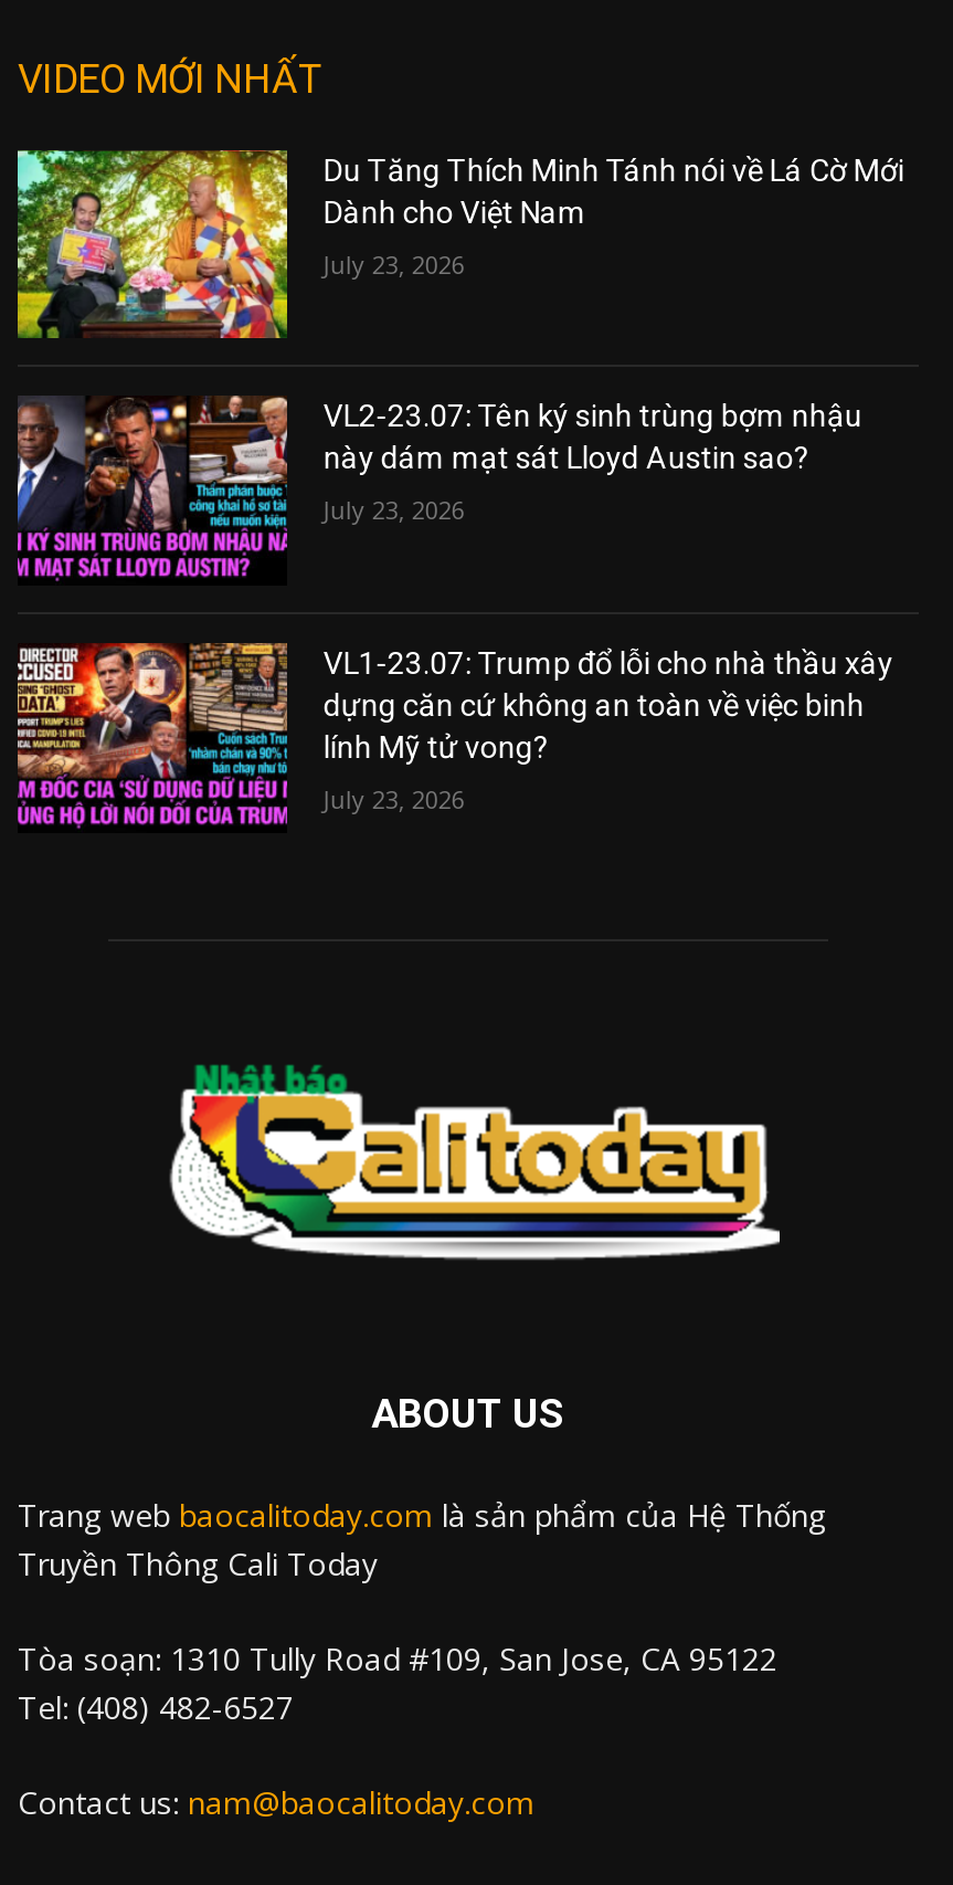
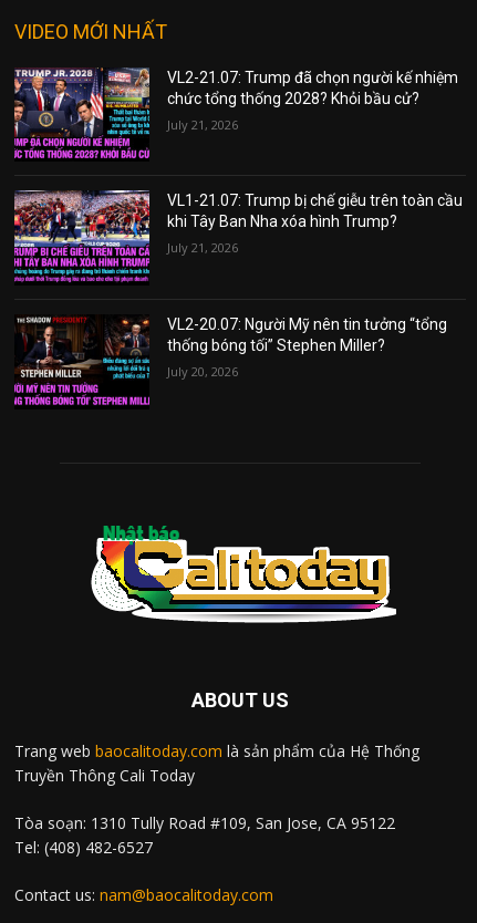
- [image]
- Du Tăng Thích Minh Tánh nói về Lá Cờ Mới
- Dành cho Việt Nam
+ [image]
+ VL2-21.07: Trump đã chọn người kế nhiệm
+ chức tổng thống 2028? Khỏi bầu cử?

- July 23, 2026
+ July 21, 2026

- [image]
- VL2-23.07: Tên ký sinh trùng bợm nhậu
- này dám mạt sát Lloyd Austin sao?
+ [image]
+ VL1-21.07: Trump bị chế giễu trên toàn cầu
+ khi Tây Ban Nha xóa hình Trump?

- July 23, 2026
+ July 21, 2026

- [image]
- VL1-23.07: Trump đổ lỗi cho nhà thầu xây
- dựng căn cứ không an toàn về việc binh
- lính Mỹ tử vong?
+ [image]
+ VL2-20.07: Người Mỹ nên tin tưởng “tổng
+ thống bóng tối” Stephen Miller?

- July 23, 2026
+ July 20, 2026
